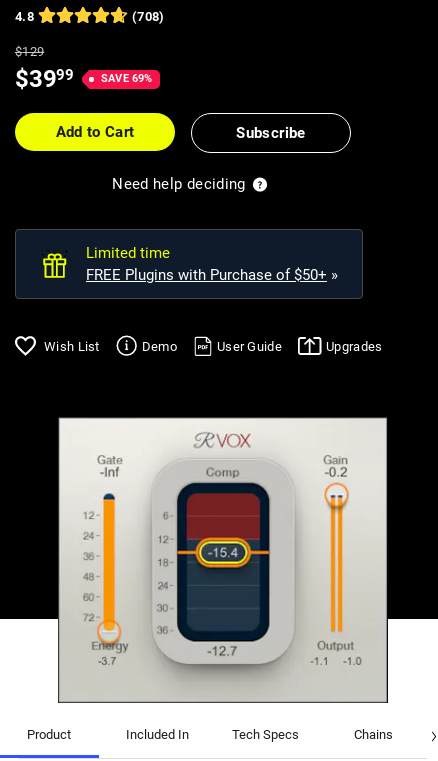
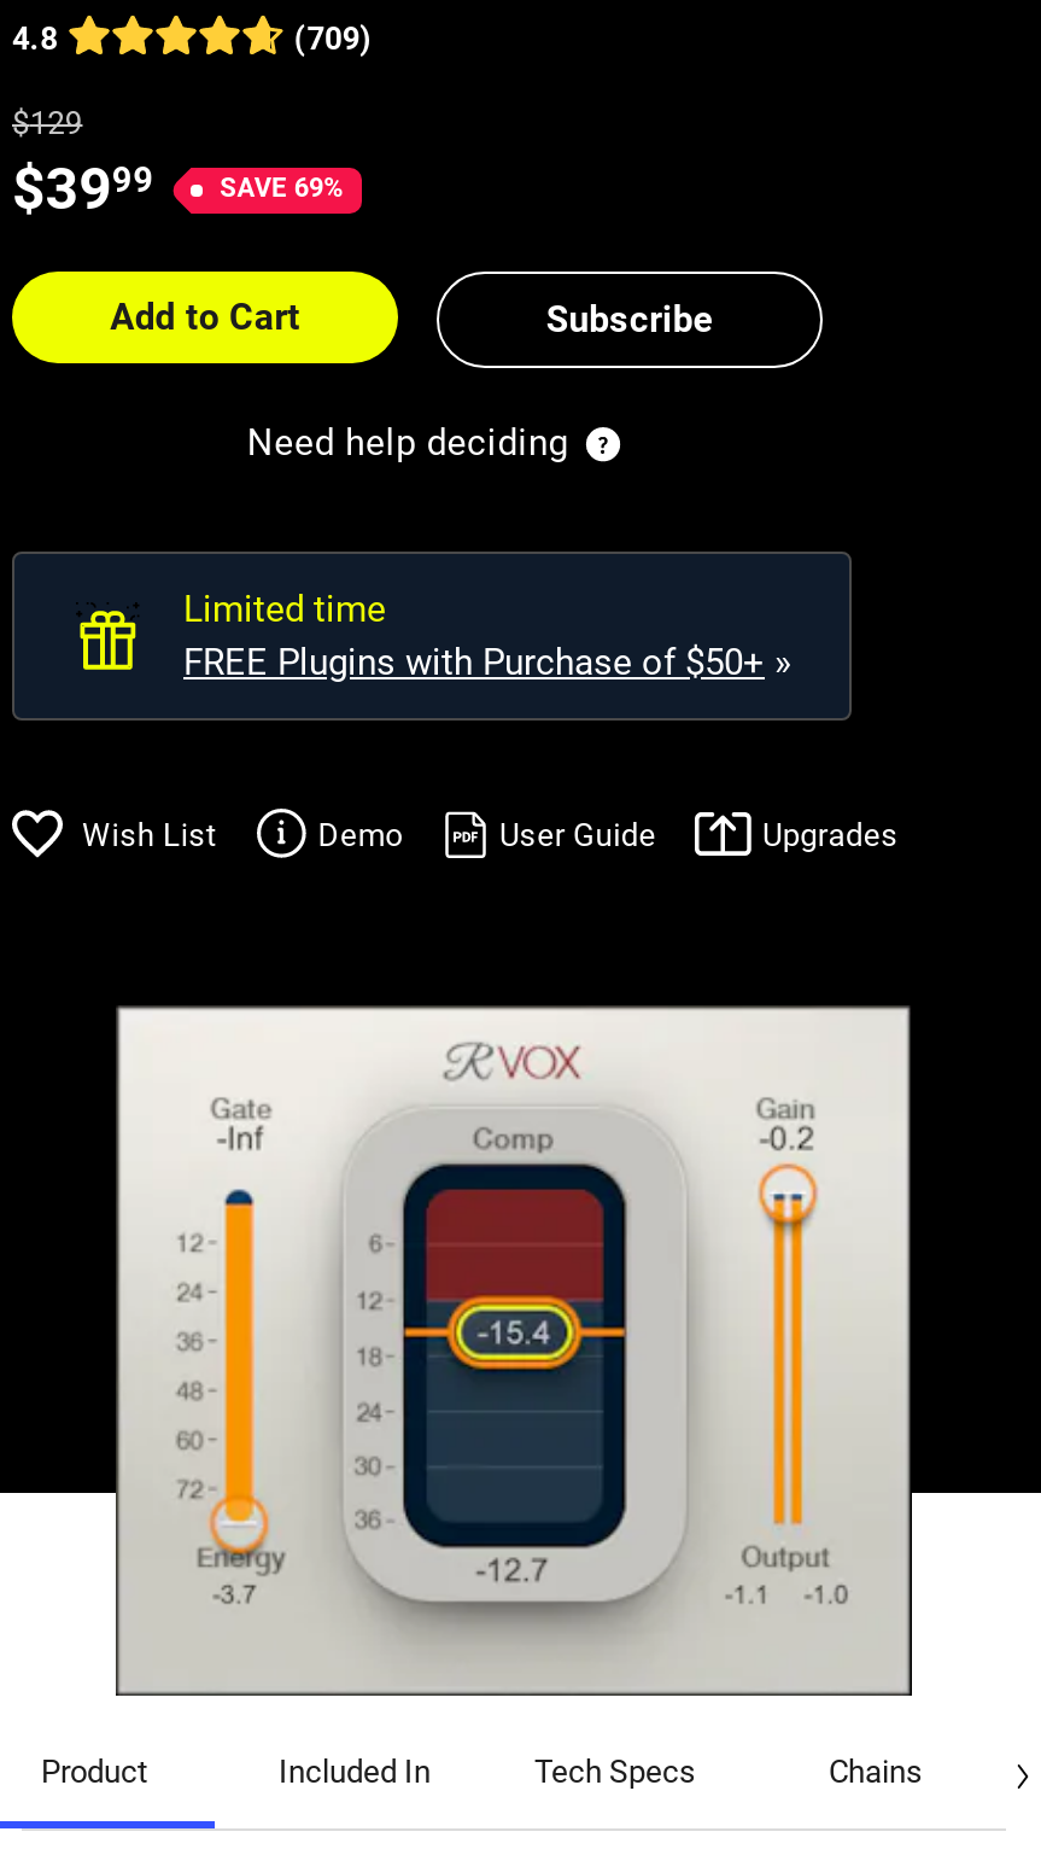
- (708)
+ (709)
